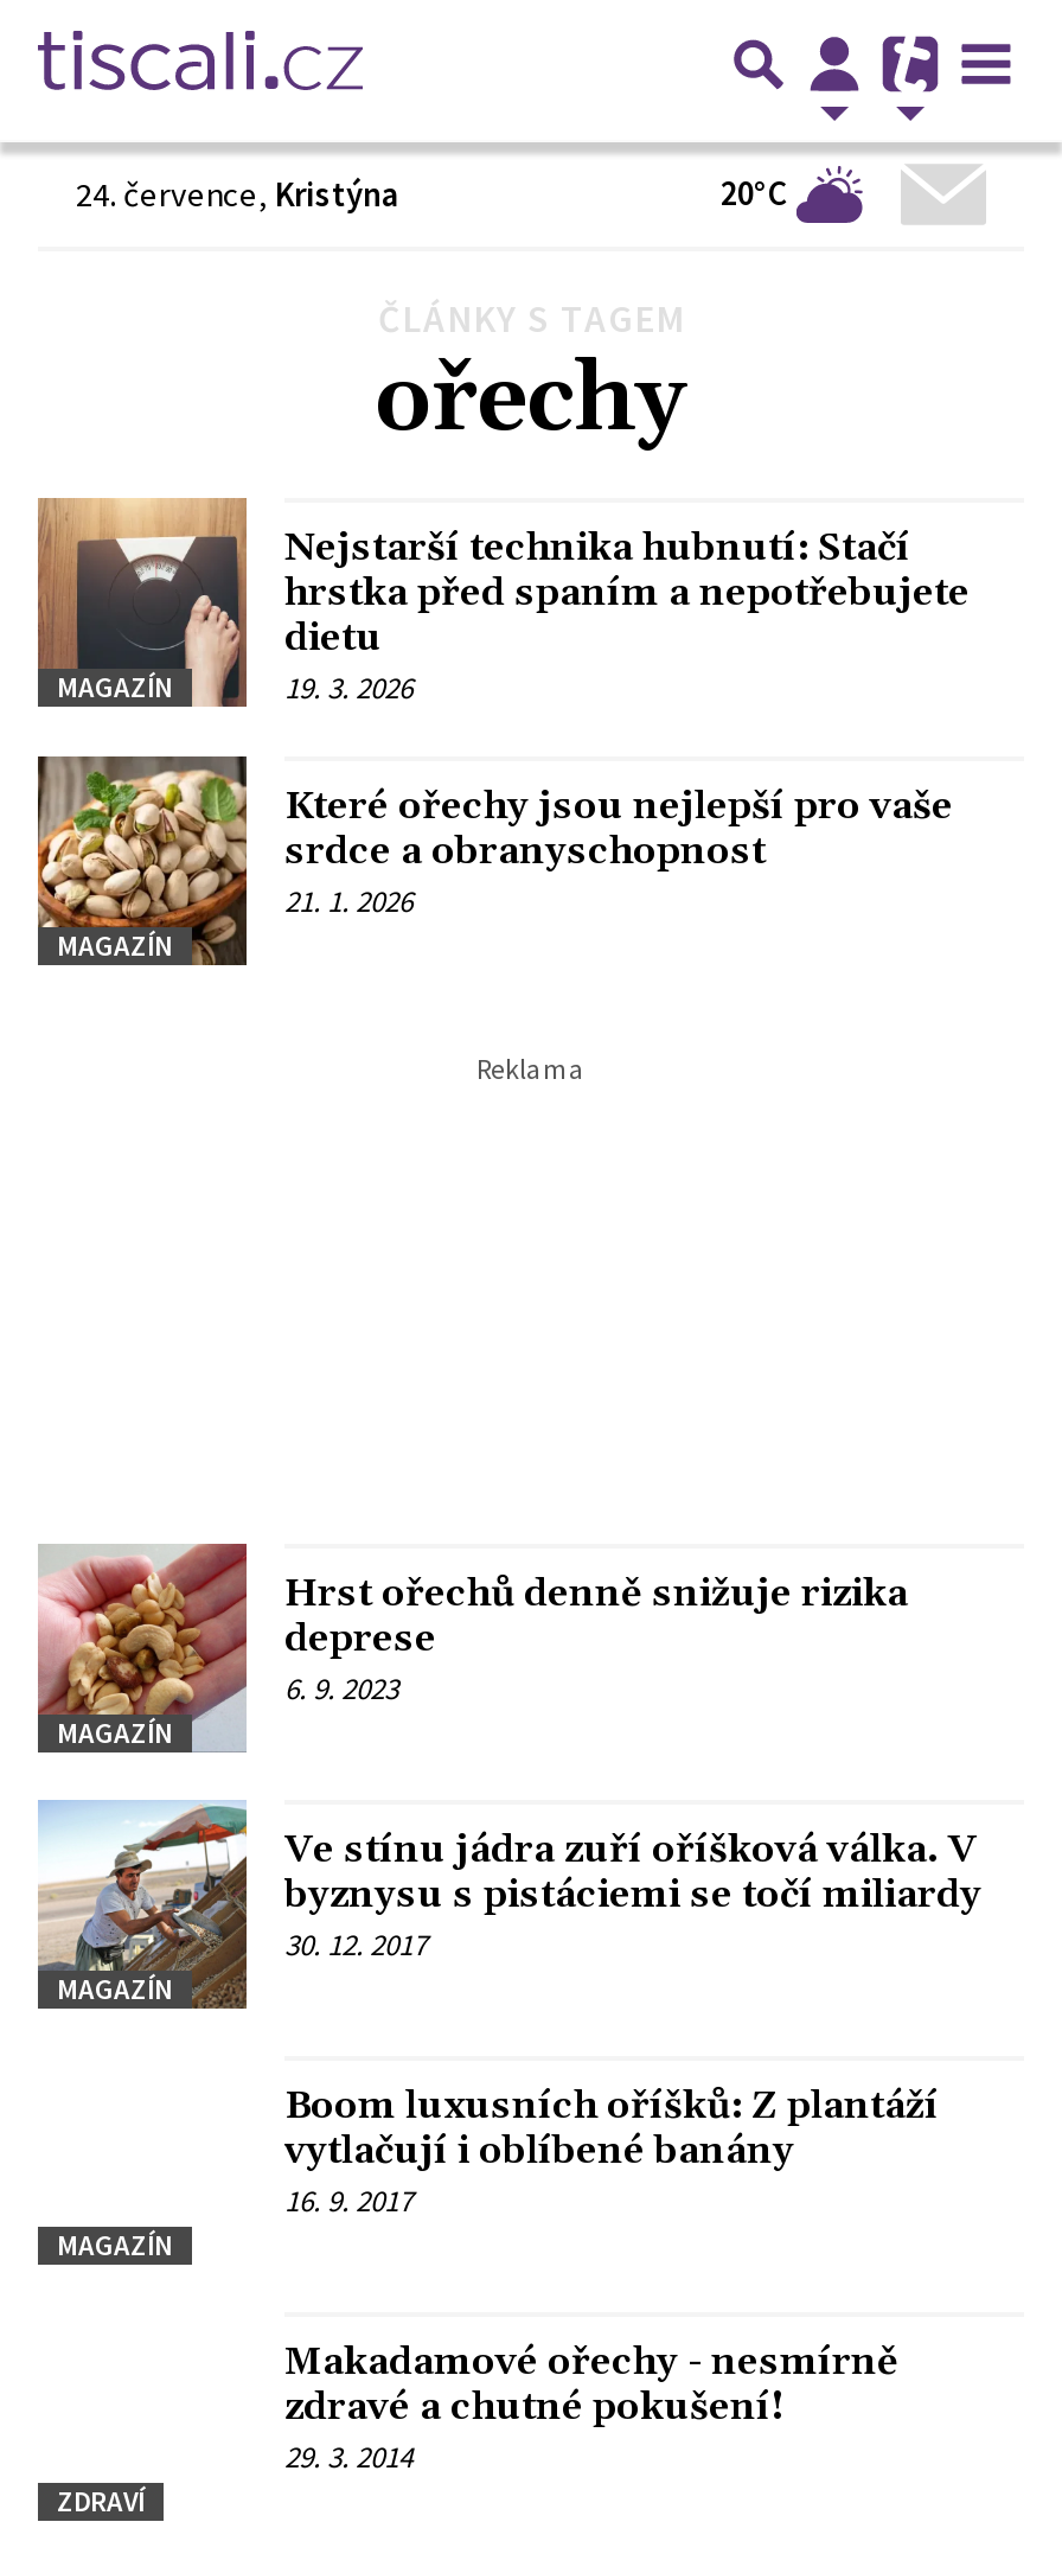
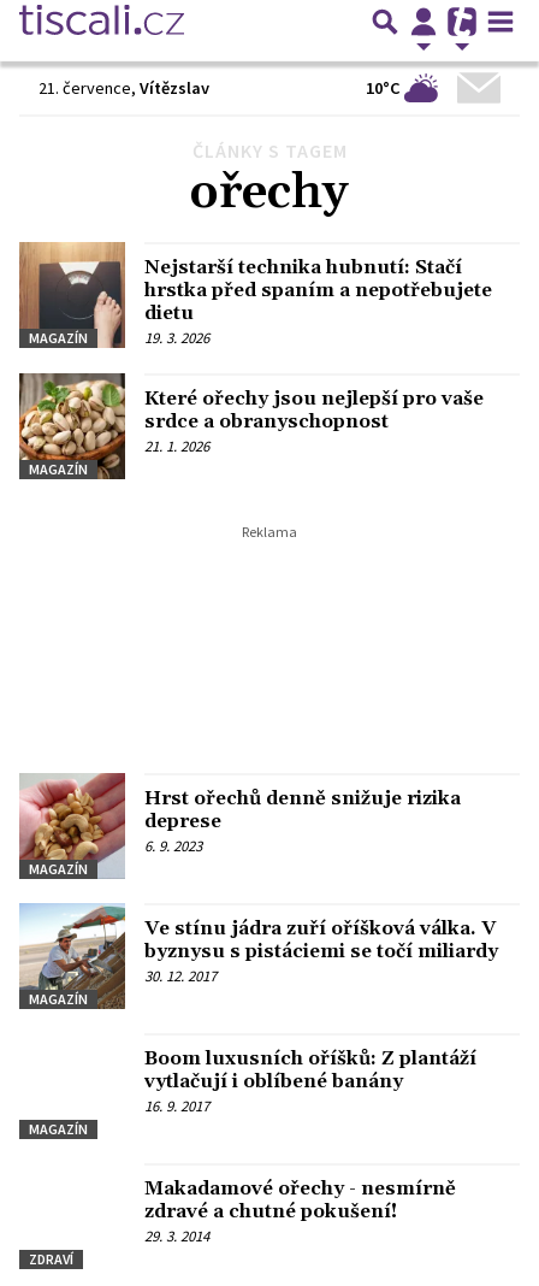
- 24. července, Kristýna
- 20°C
+ 21. července, Vítězslav
+ 10°C
